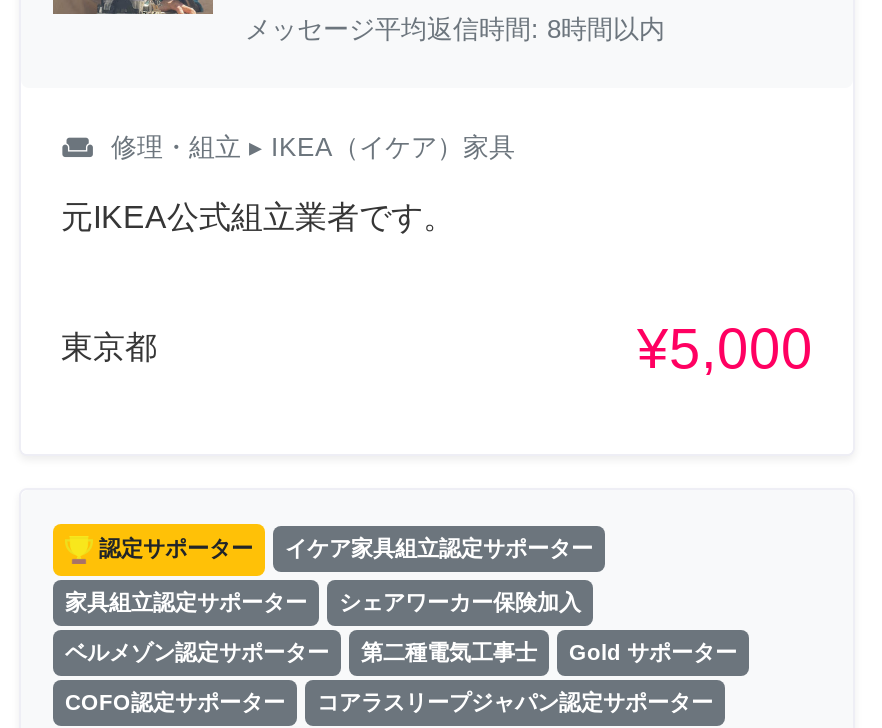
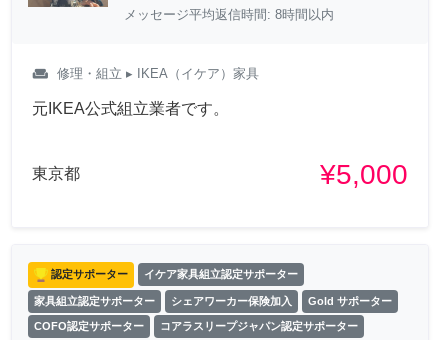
- ベルメゾン認定サポーター
- 第二種電気工事士
